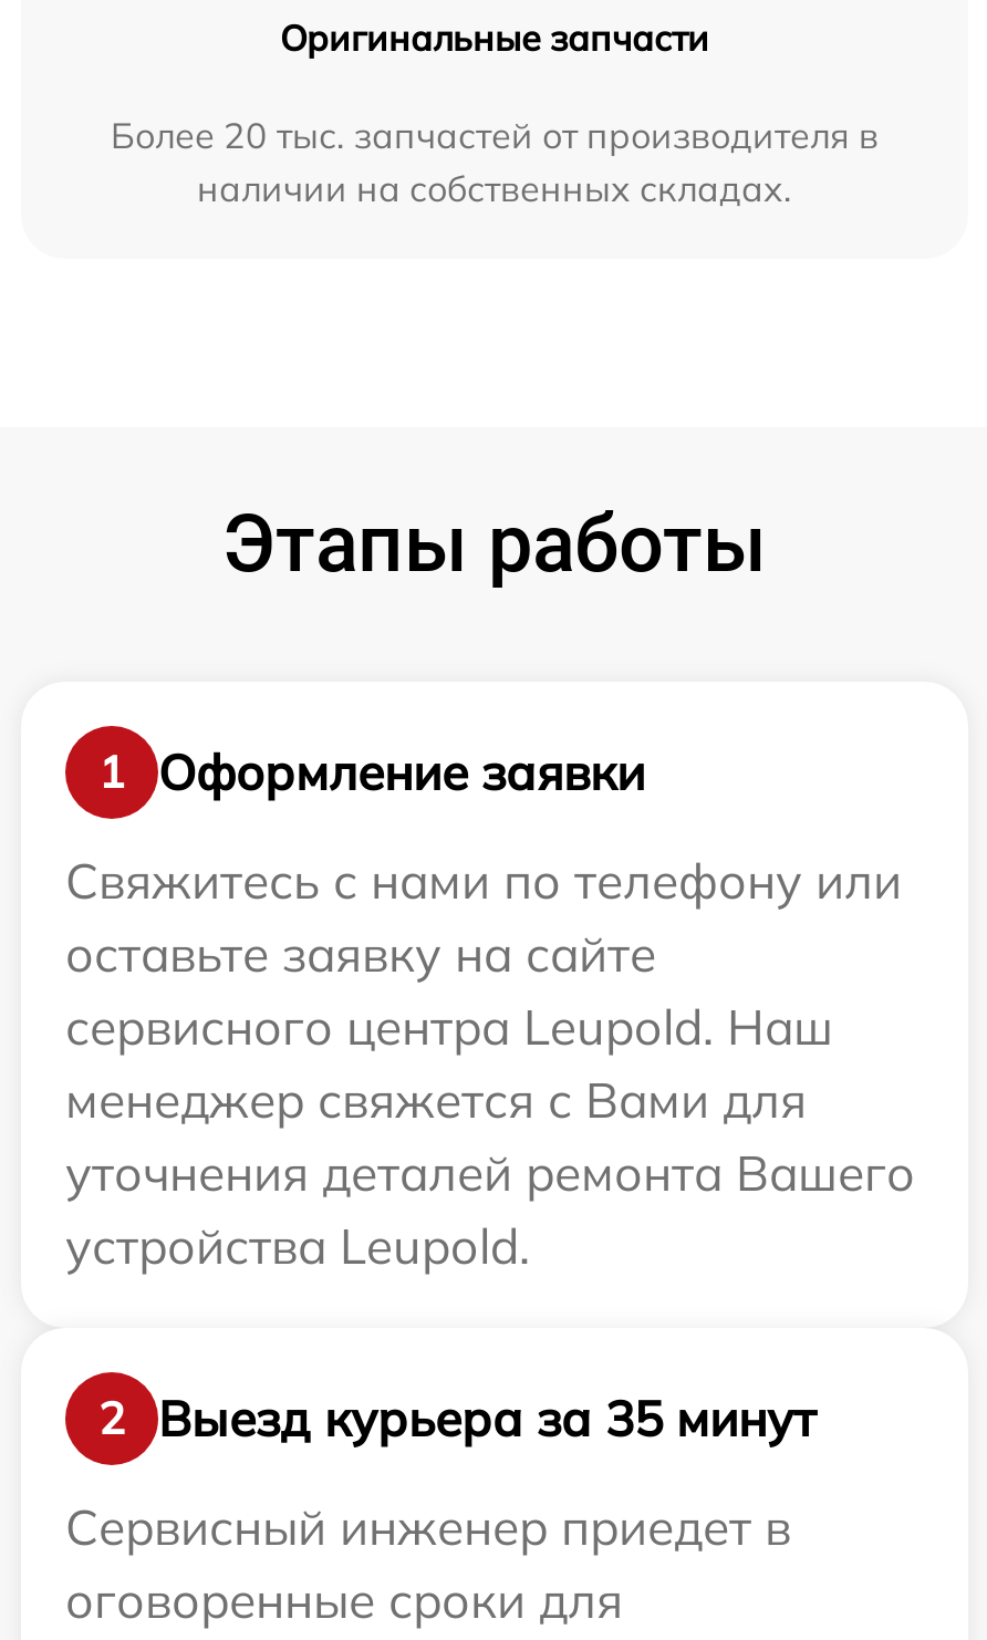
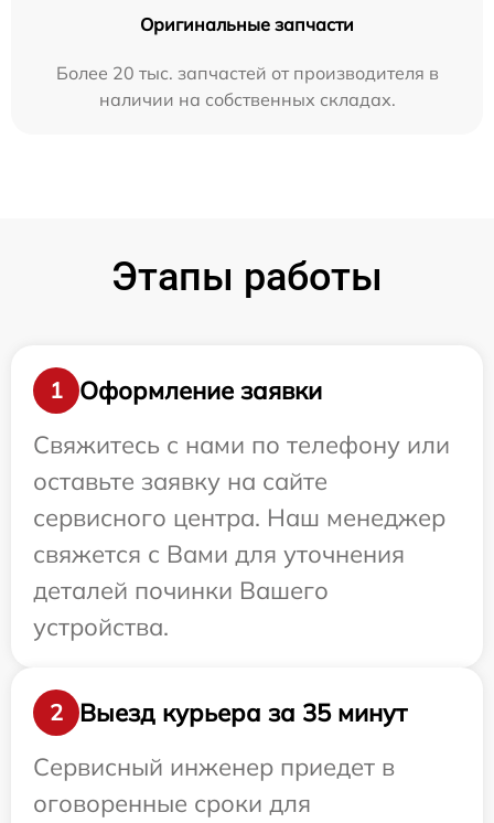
- сервисного центра Leupold. Наш
- менеджер свяжется с Вами для
- уточнения деталей ремонта Вашего
- устройства Leupold.
+ сервисного центра. Наш менеджер
+ свяжется с Вами для уточнения
+ деталей починки Вашего
+ устройства.
